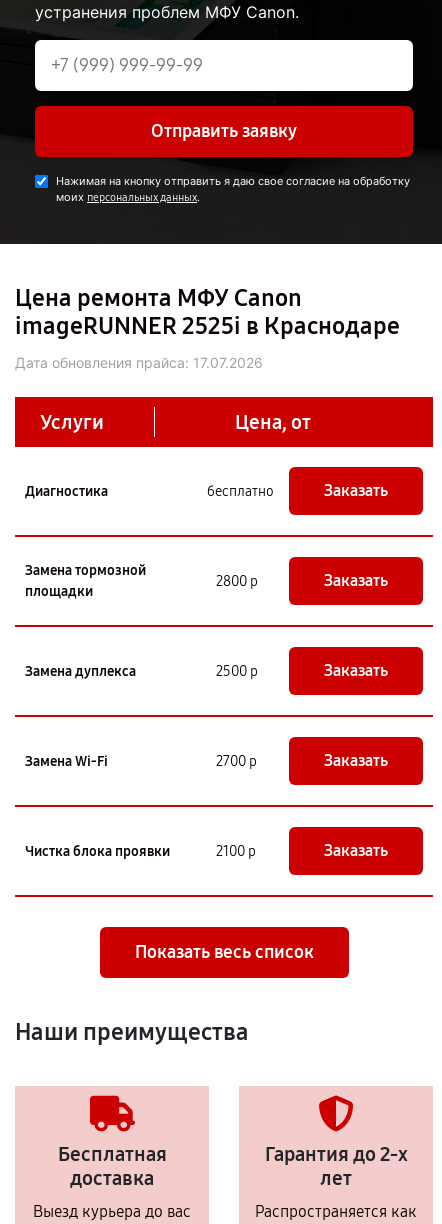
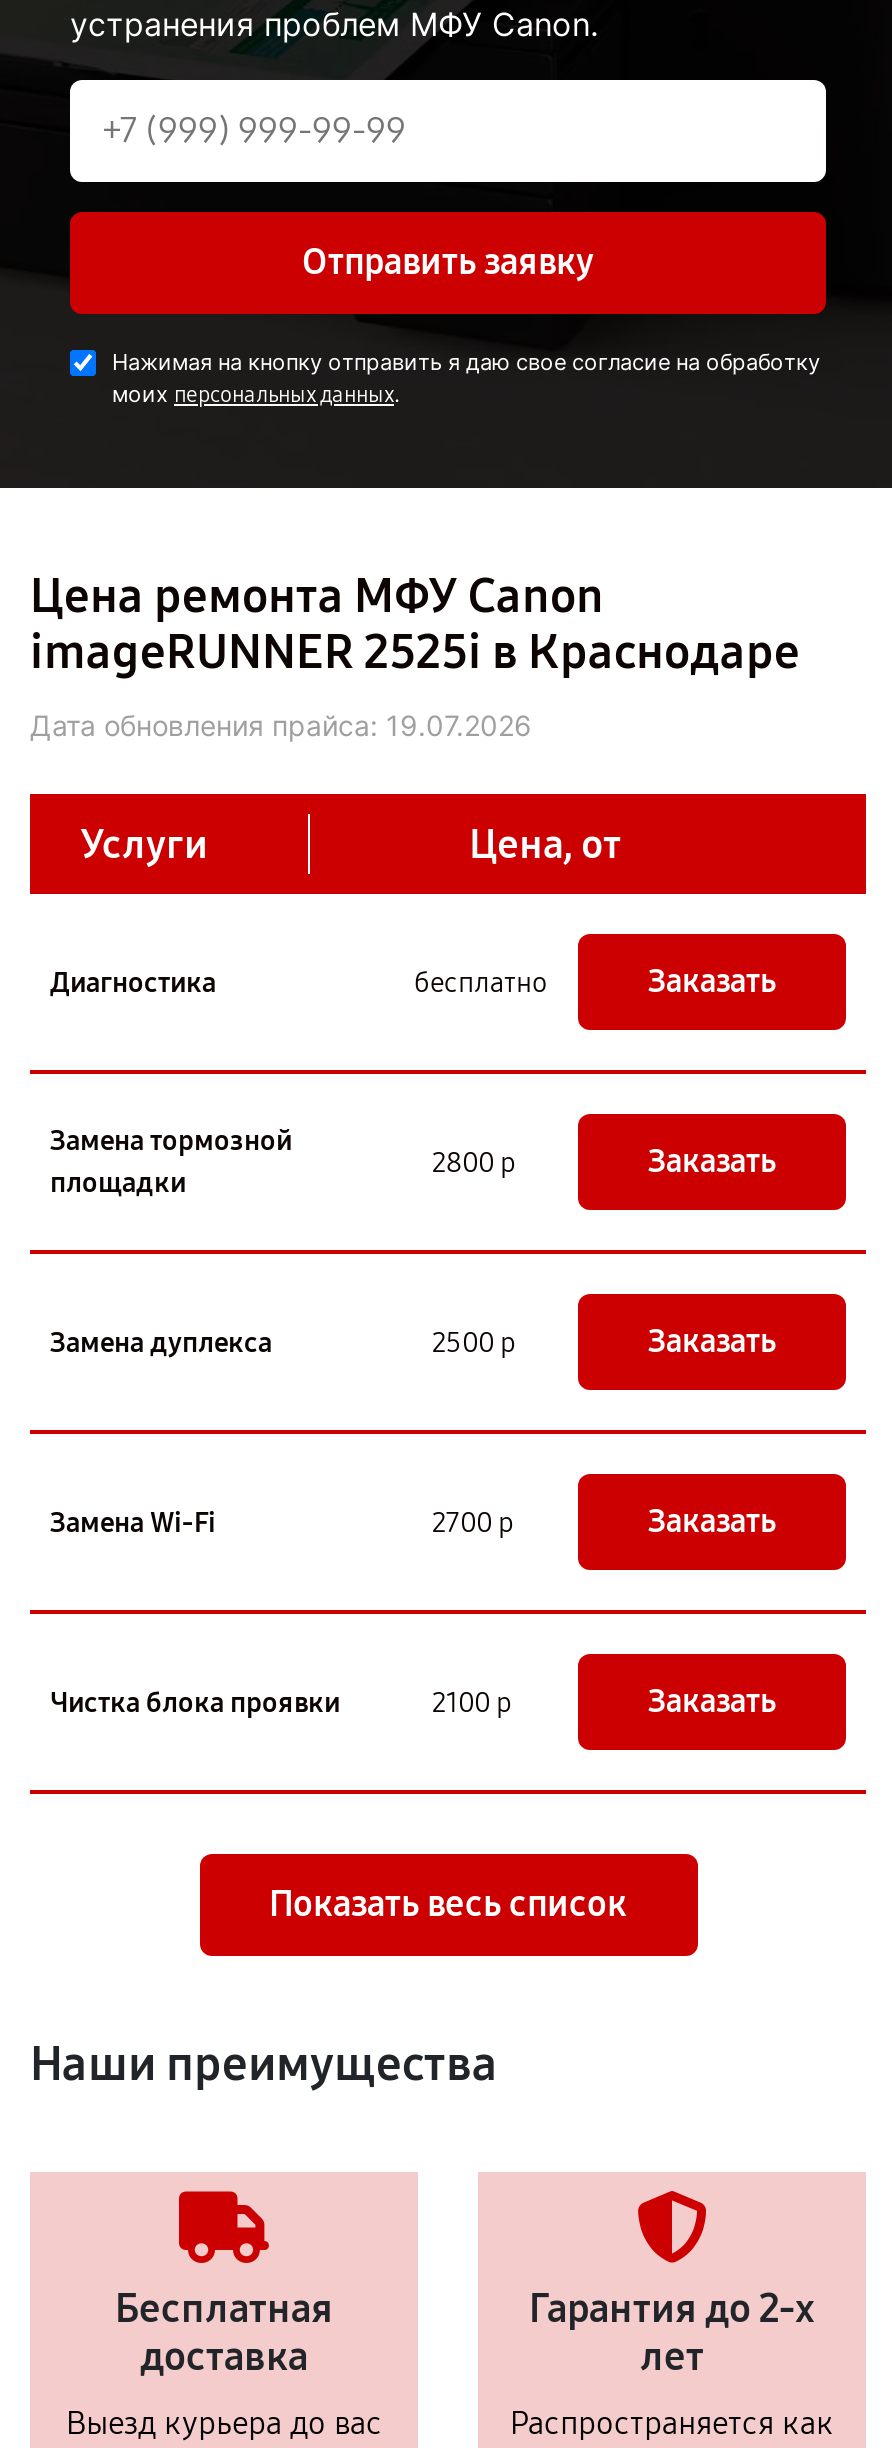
- Дата обновления прайса: 17.07.2026
+ Дата обновления прайса: 19.07.2026
